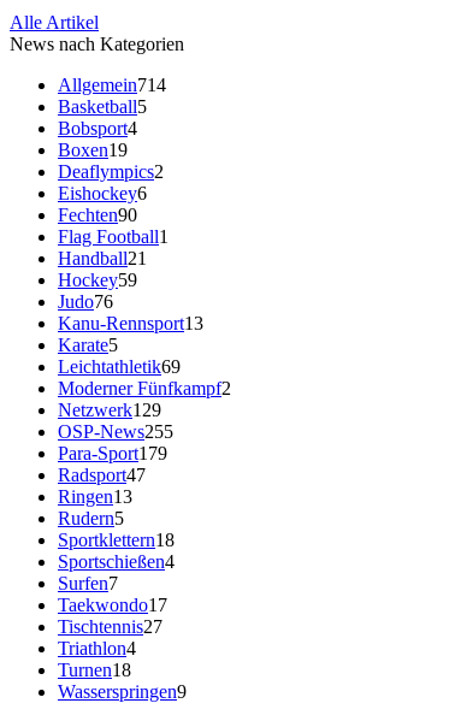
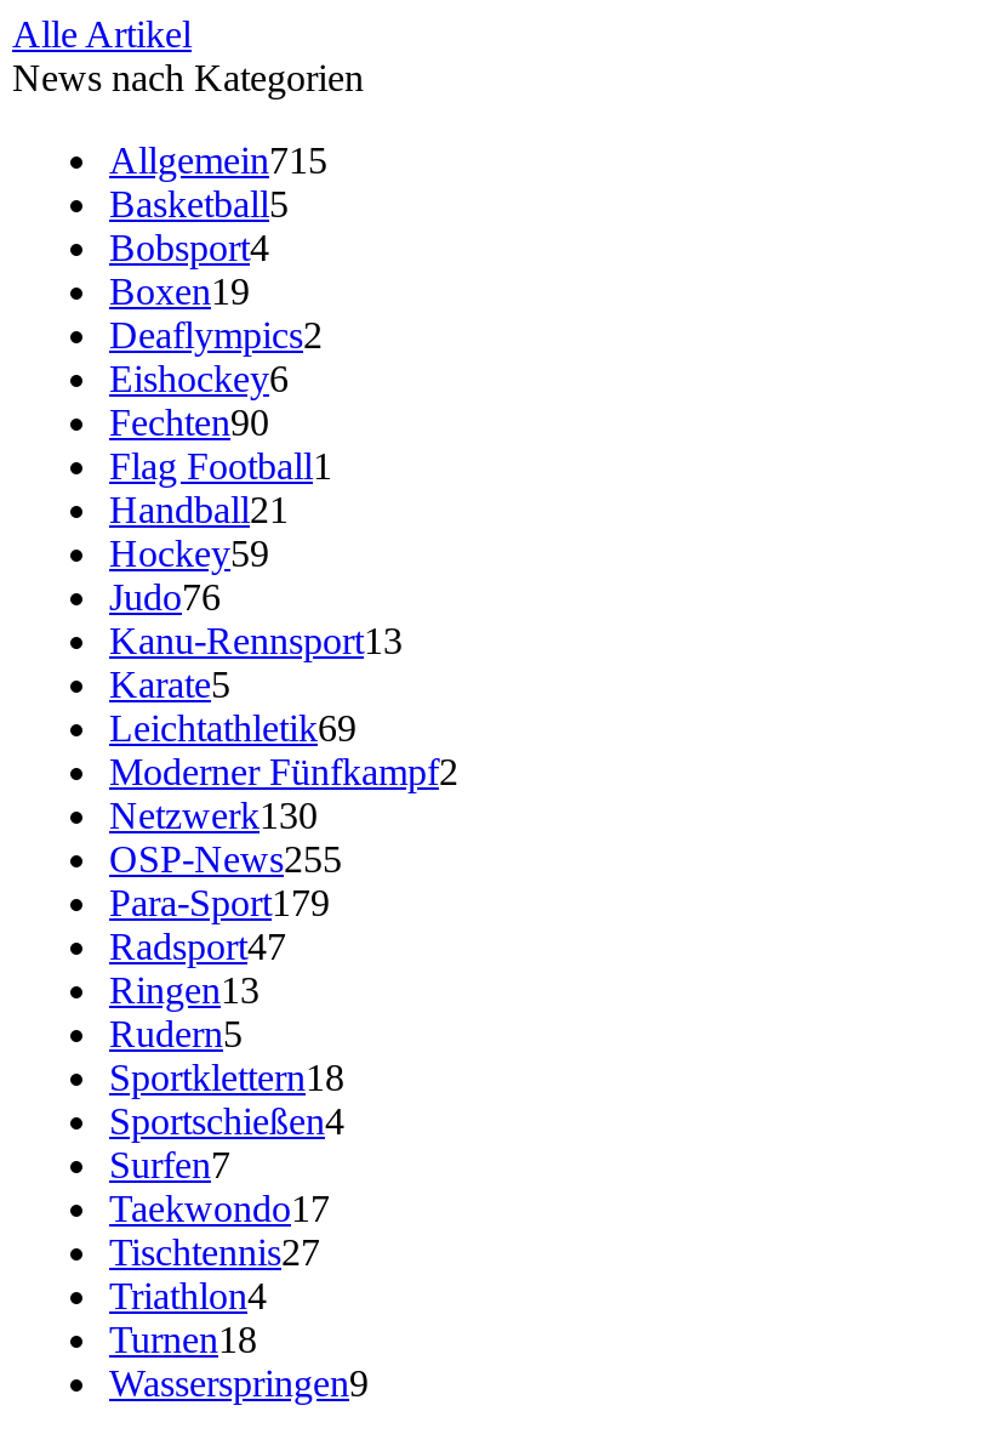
- Allgemein714
+ Allgemein715

- Netzwerk129
+ Netzwerk130
